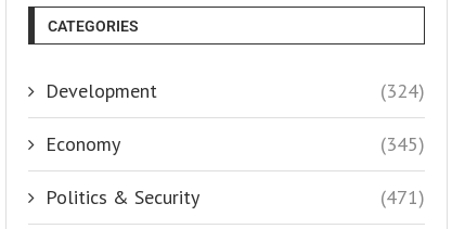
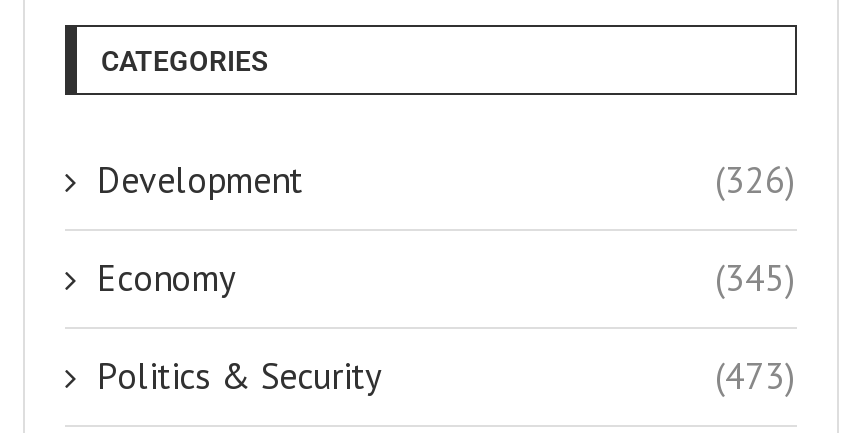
- (324)
+ (326)

- (471)
+ (473)
